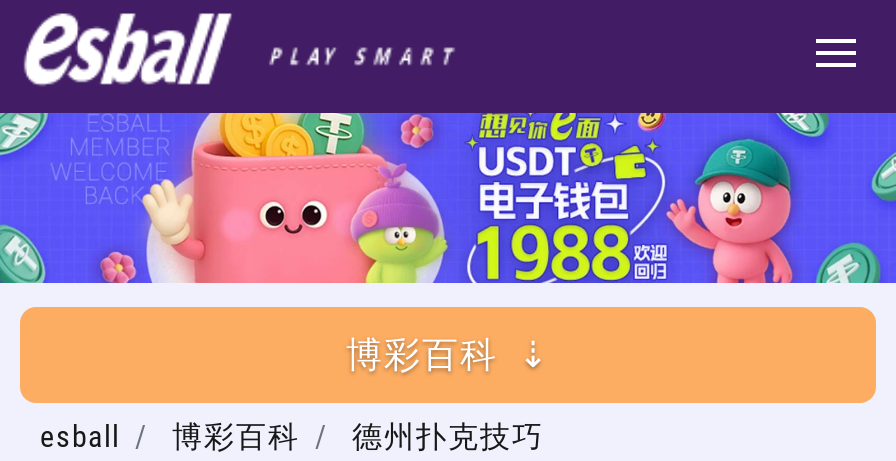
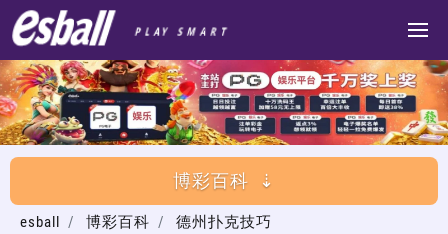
- [image]
+ [image]
